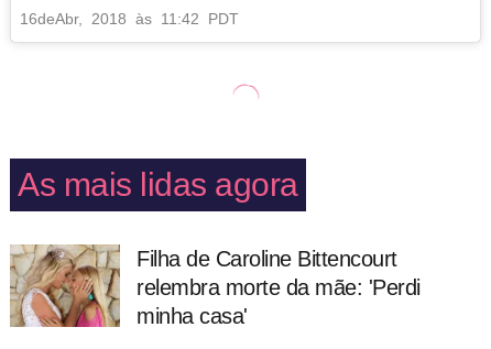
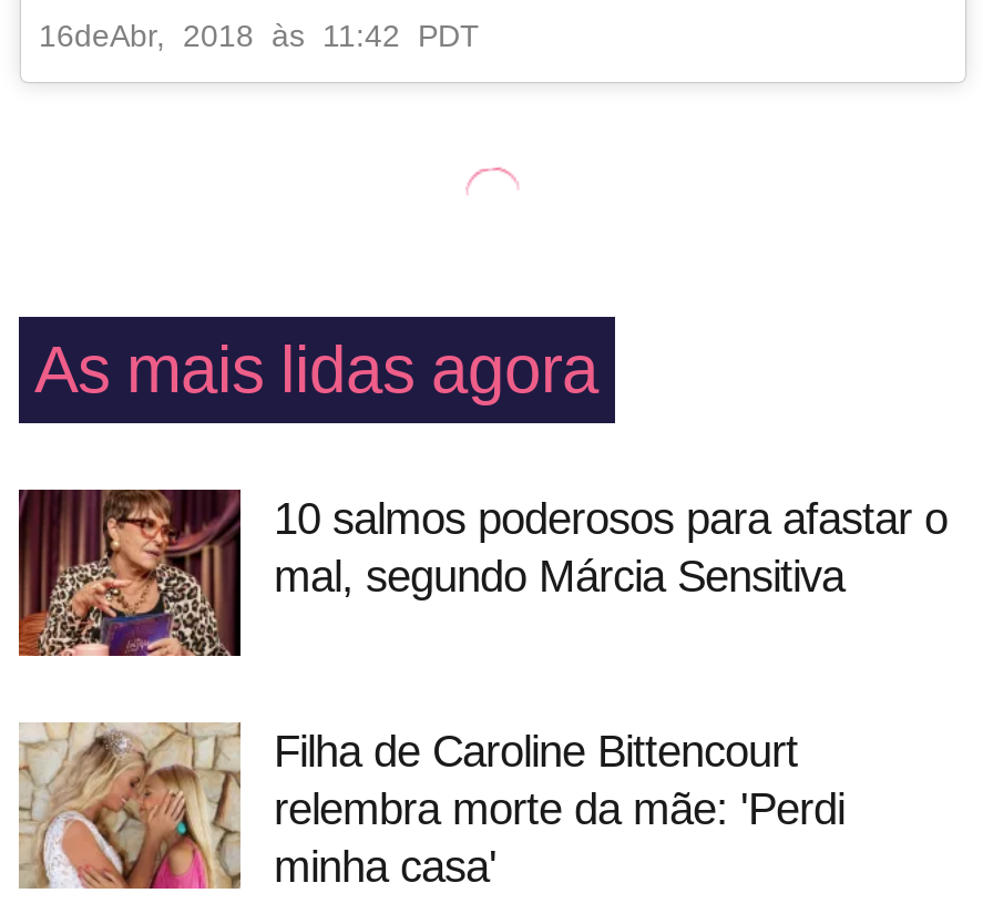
+ [image]
+ 10 salmos poderosos para afastar o
+ mal, segundo Márcia Sensitiva
